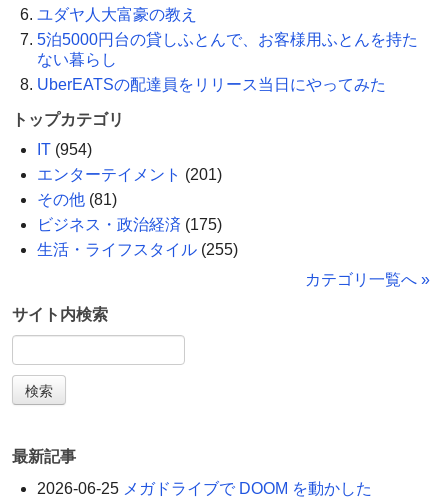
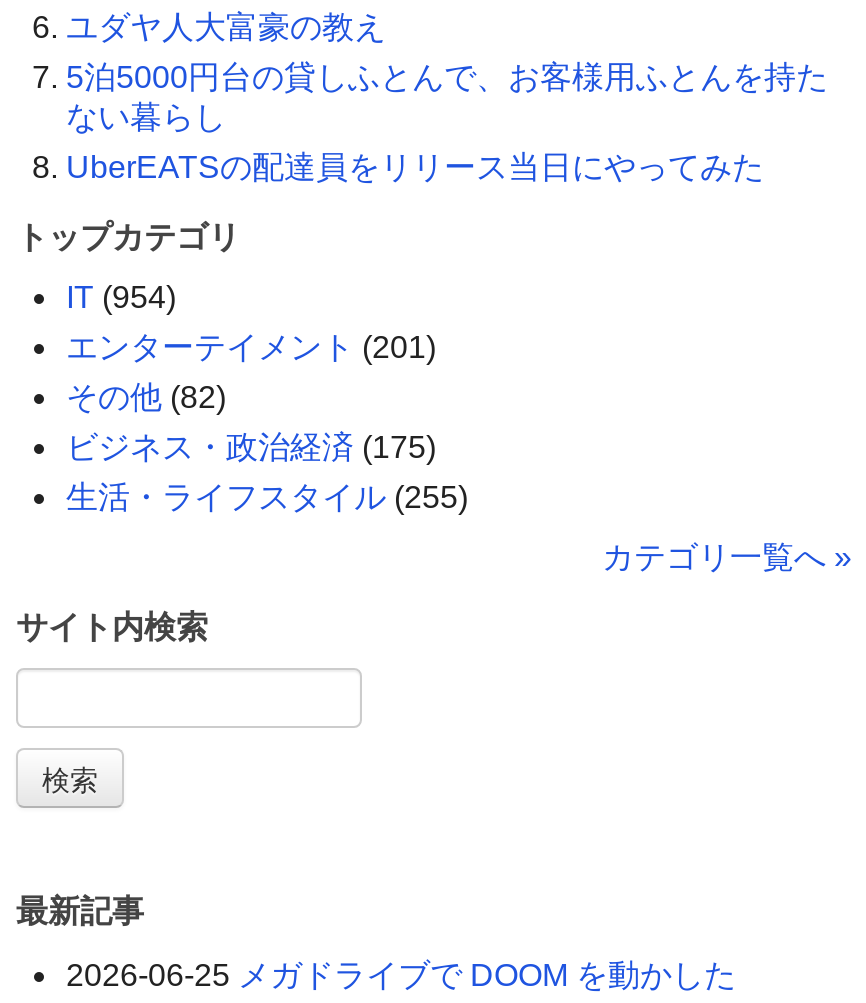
- その他(81)
+ その他(82)
